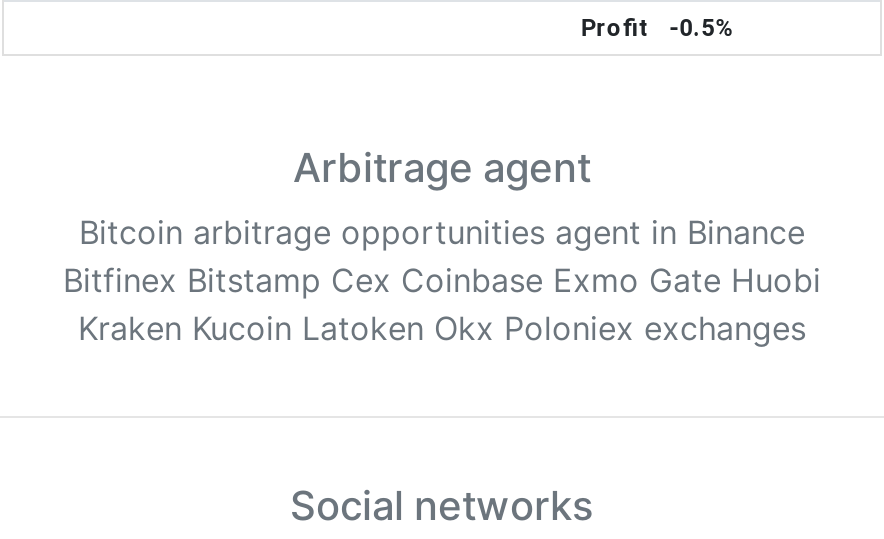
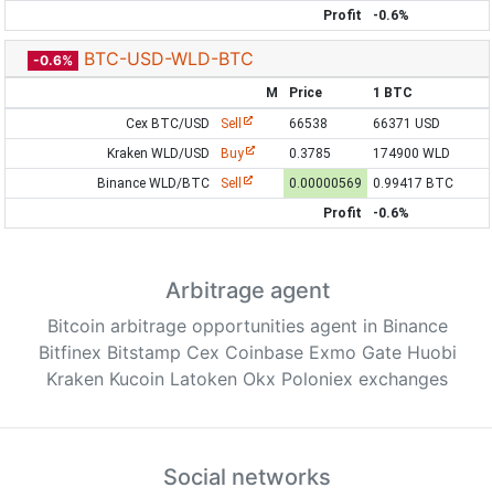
- -0.5%
+ -0.6%
+ -0.6%
+ BTC-USD-WLD-BTC
+ M
+ Price
+ 1 BTC
+ Cex BTC/USD
+ Sell
+ 66538
+ 66371 USD
+ Kraken WLD/USD
+ Buy
+ 0.3785
+ 174900 WLD
+ Binance WLD/BTC
+ Sell
+ 0.00000569
+ 0.99417 BTC
+ Profit
+ -0.6%
